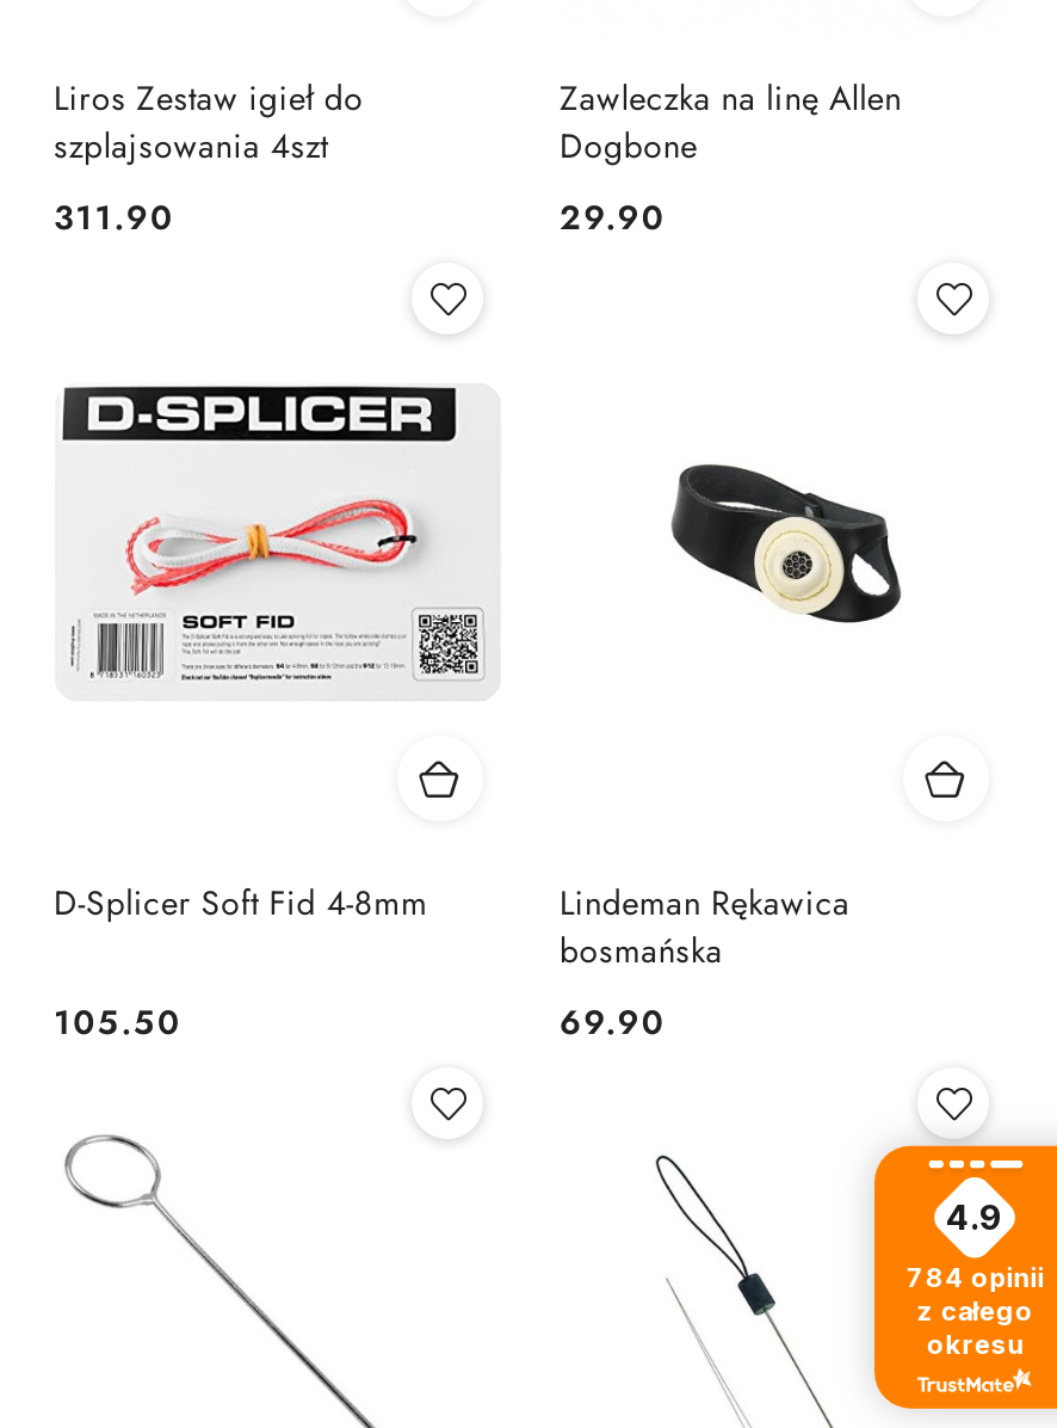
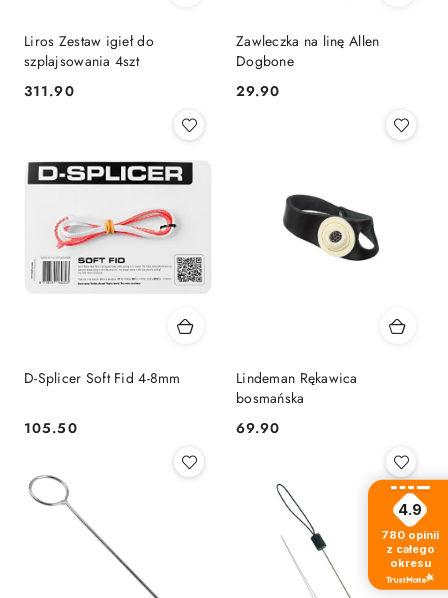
- 784 opinii
+ 780 opinii
